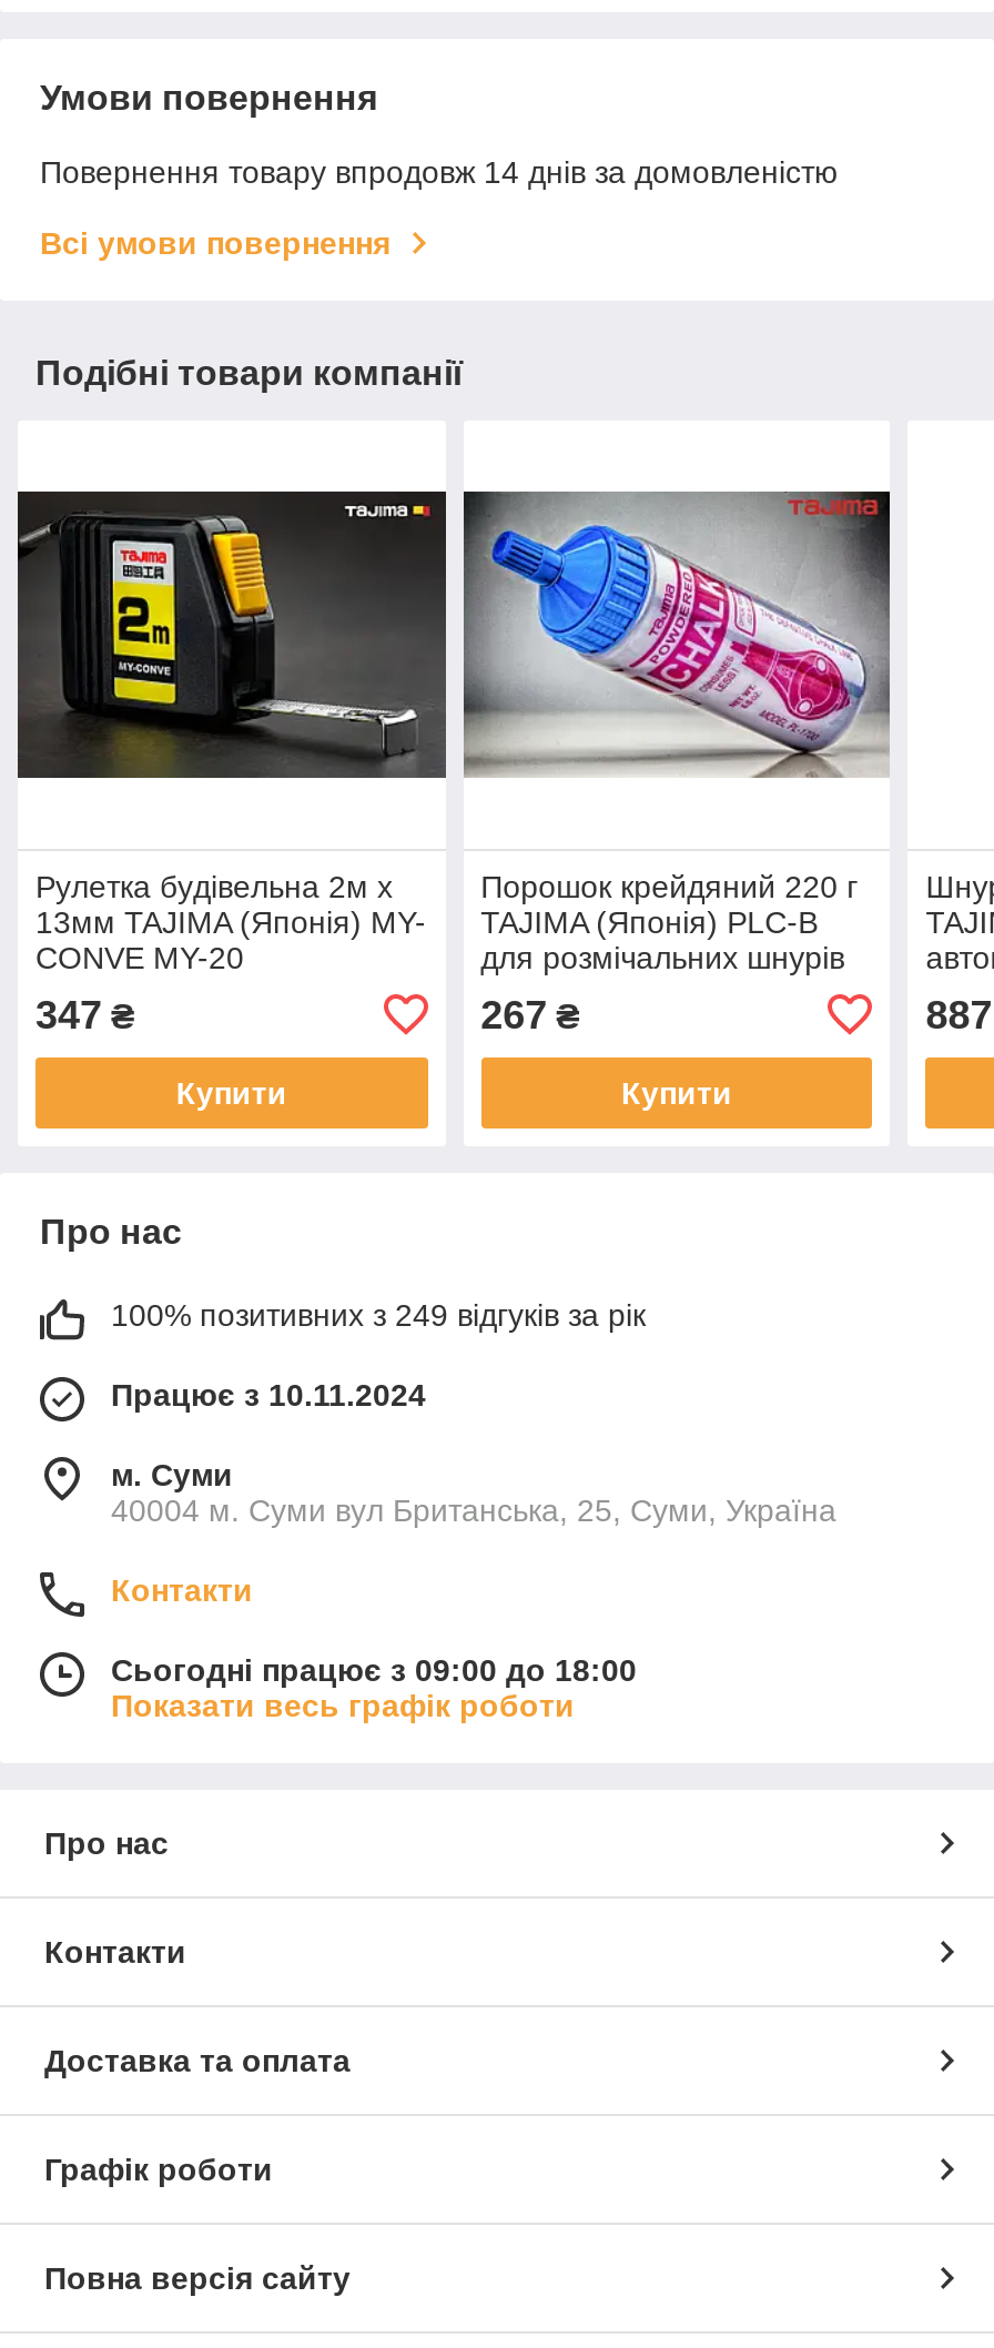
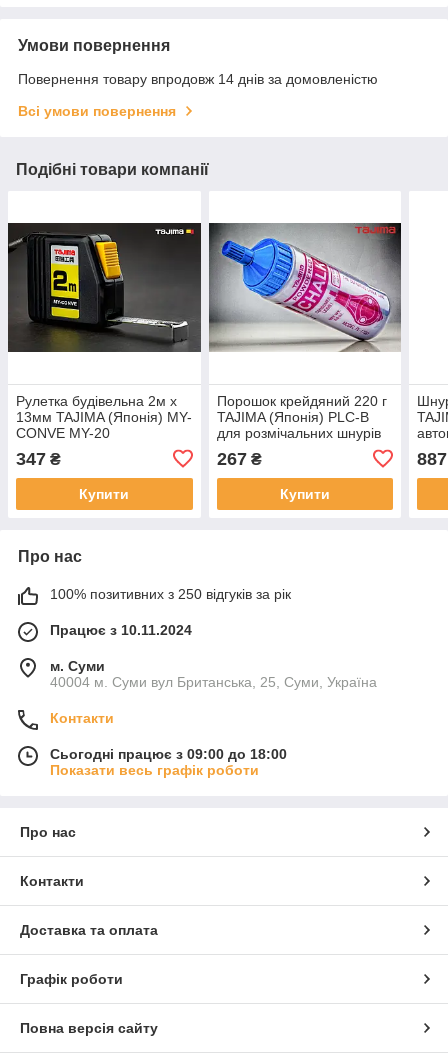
- 100% позитивних з 249 відгуків за рік
+ 100% позитивних з 250 відгуків за рік
